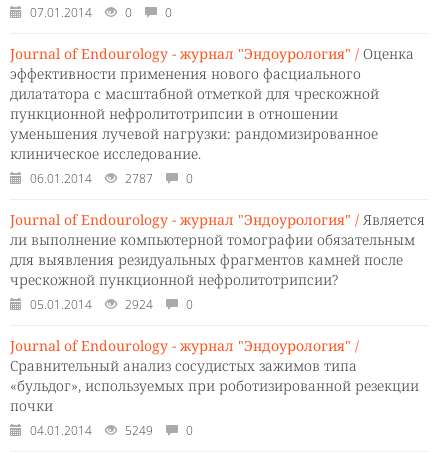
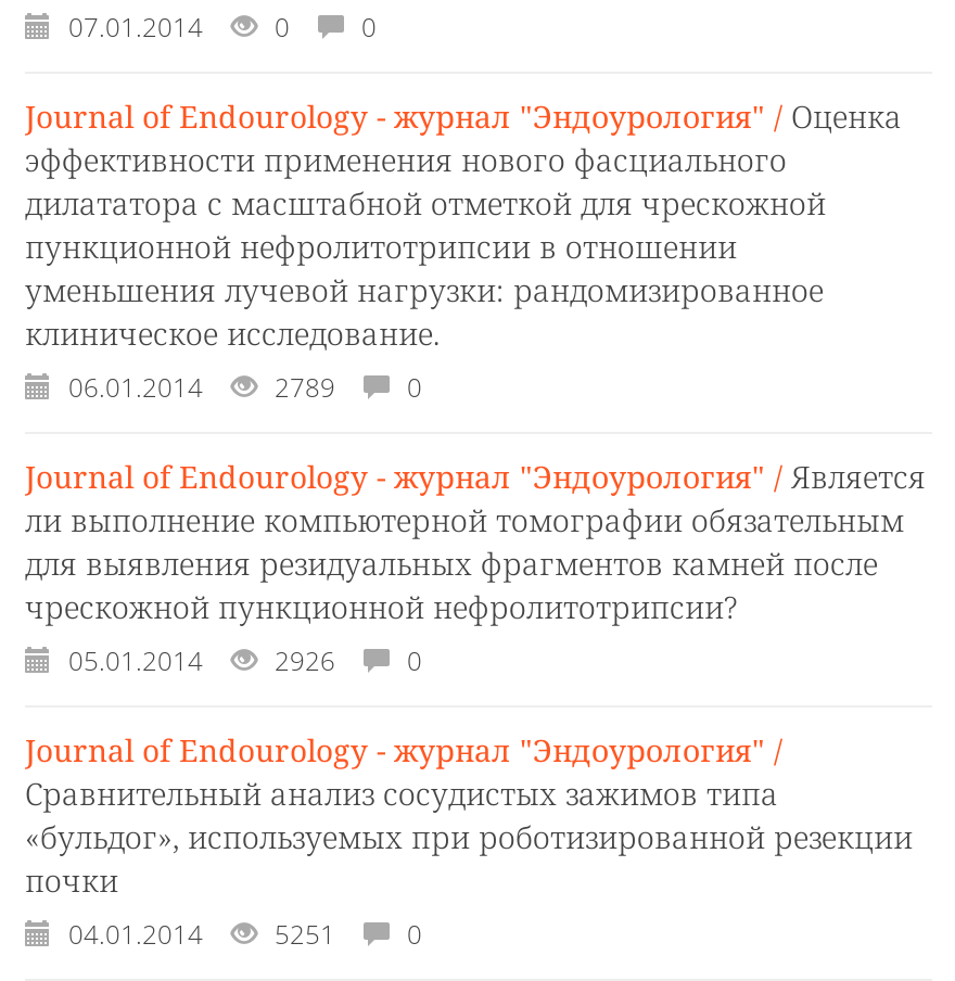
- 06.01.2014 2787 0
+ 06.01.2014 2789 0

- 05.01.2014 2924 0
+ 05.01.2014 2926 0

- 04.01.2014 5249 0
+ 04.01.2014 5251 0
